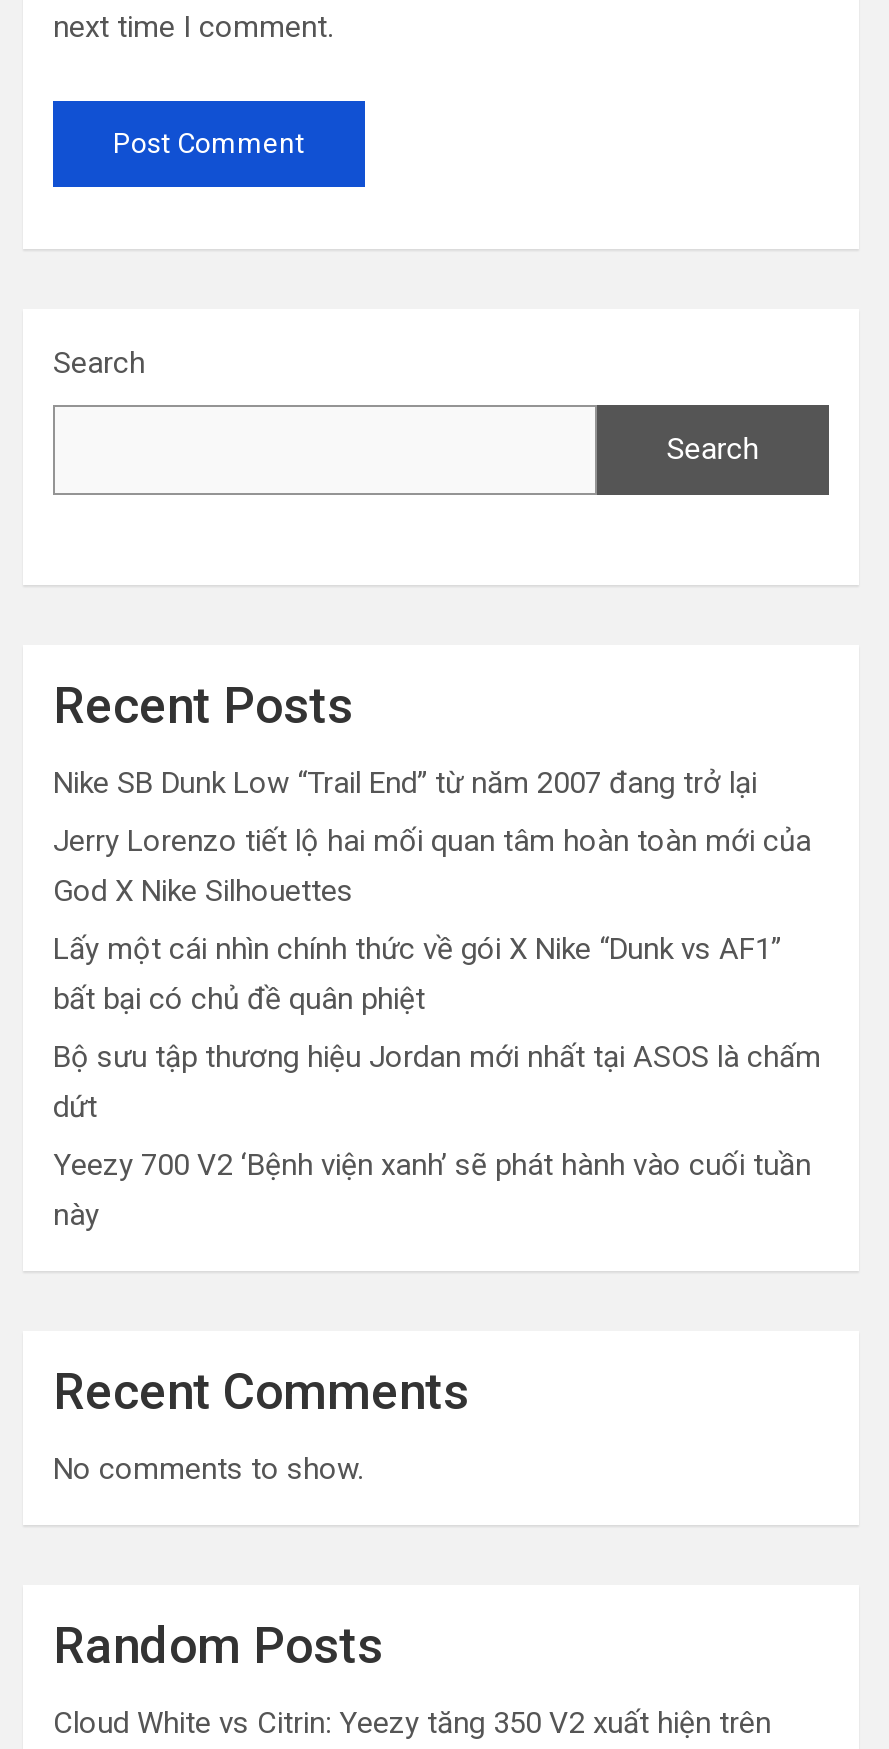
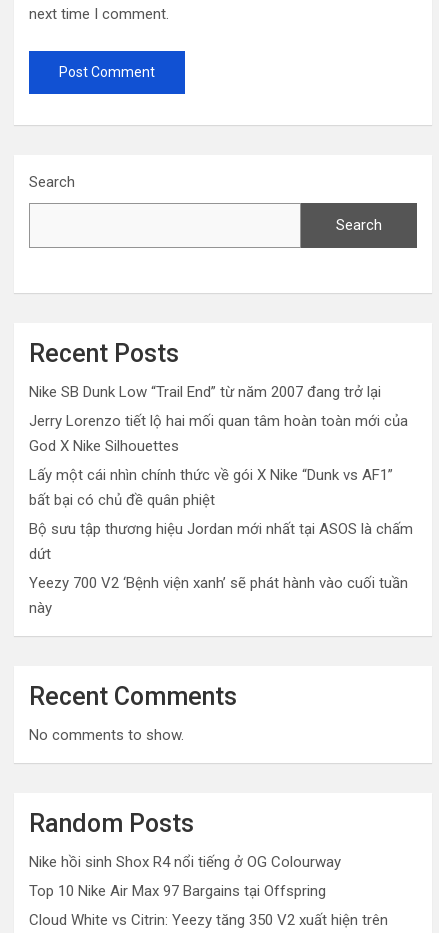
+ Nike hồi sinh Shox R4 nổi tiếng ở OG Colourway
+ Top 10 Nike Air Max 97 Bargains tại Offspring
